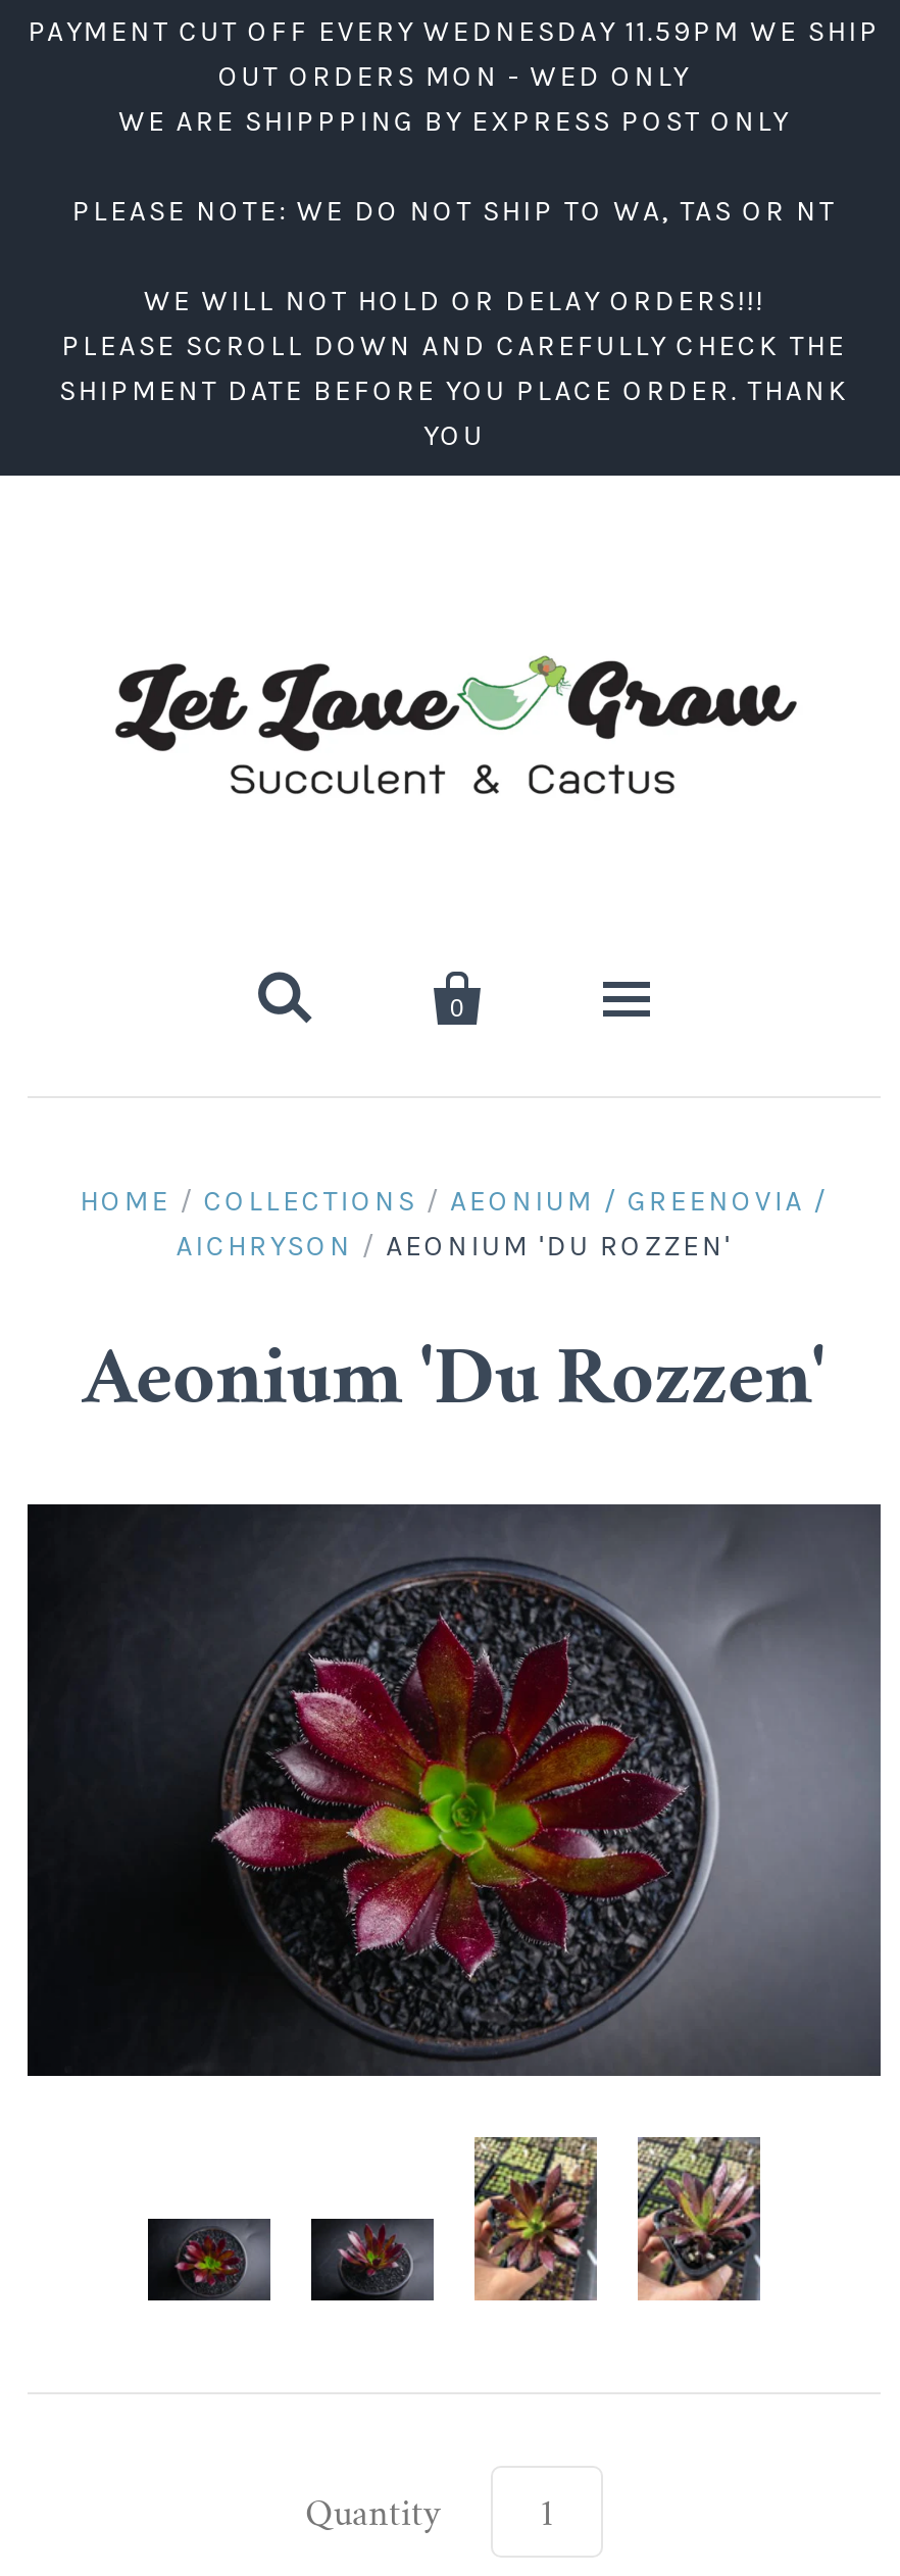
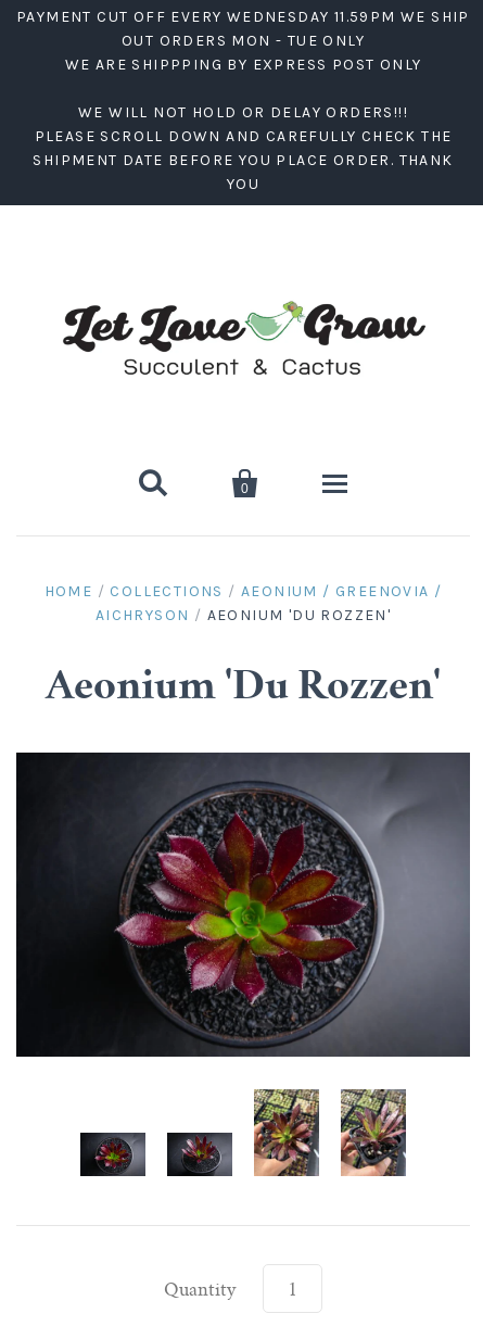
- OUT ORDERS MON - WED ONLY
+ OUT ORDERS MON - TUE ONLY

- PLEASE NOTE: WE DO NOT SHIP TO WA, TAS OR NT
